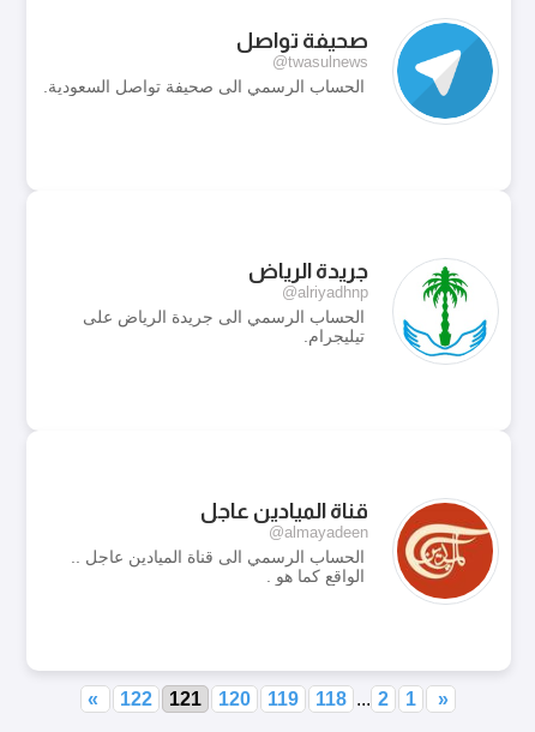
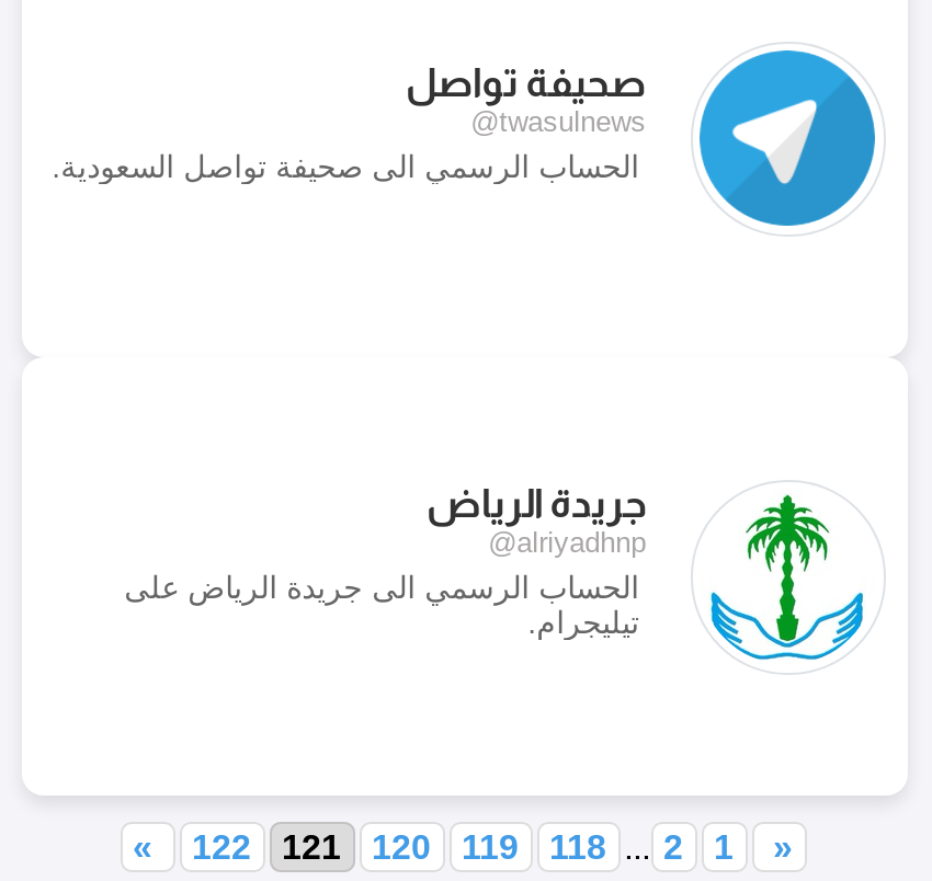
- [image]
- قناة الميادين عاجل
- @almayadeen
- الحساب الرسمي الى قناة الميادين عاجل ..
- الواقع كما هو .
